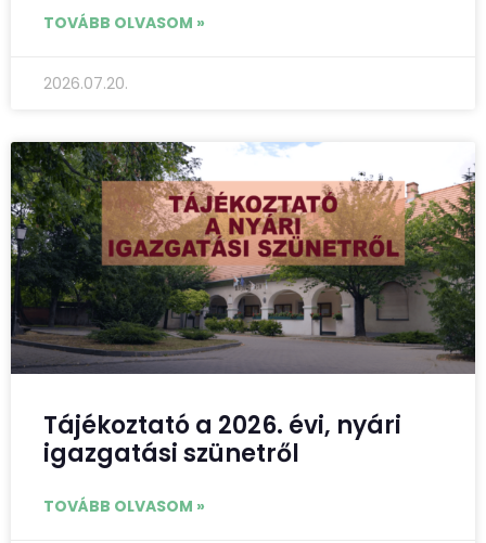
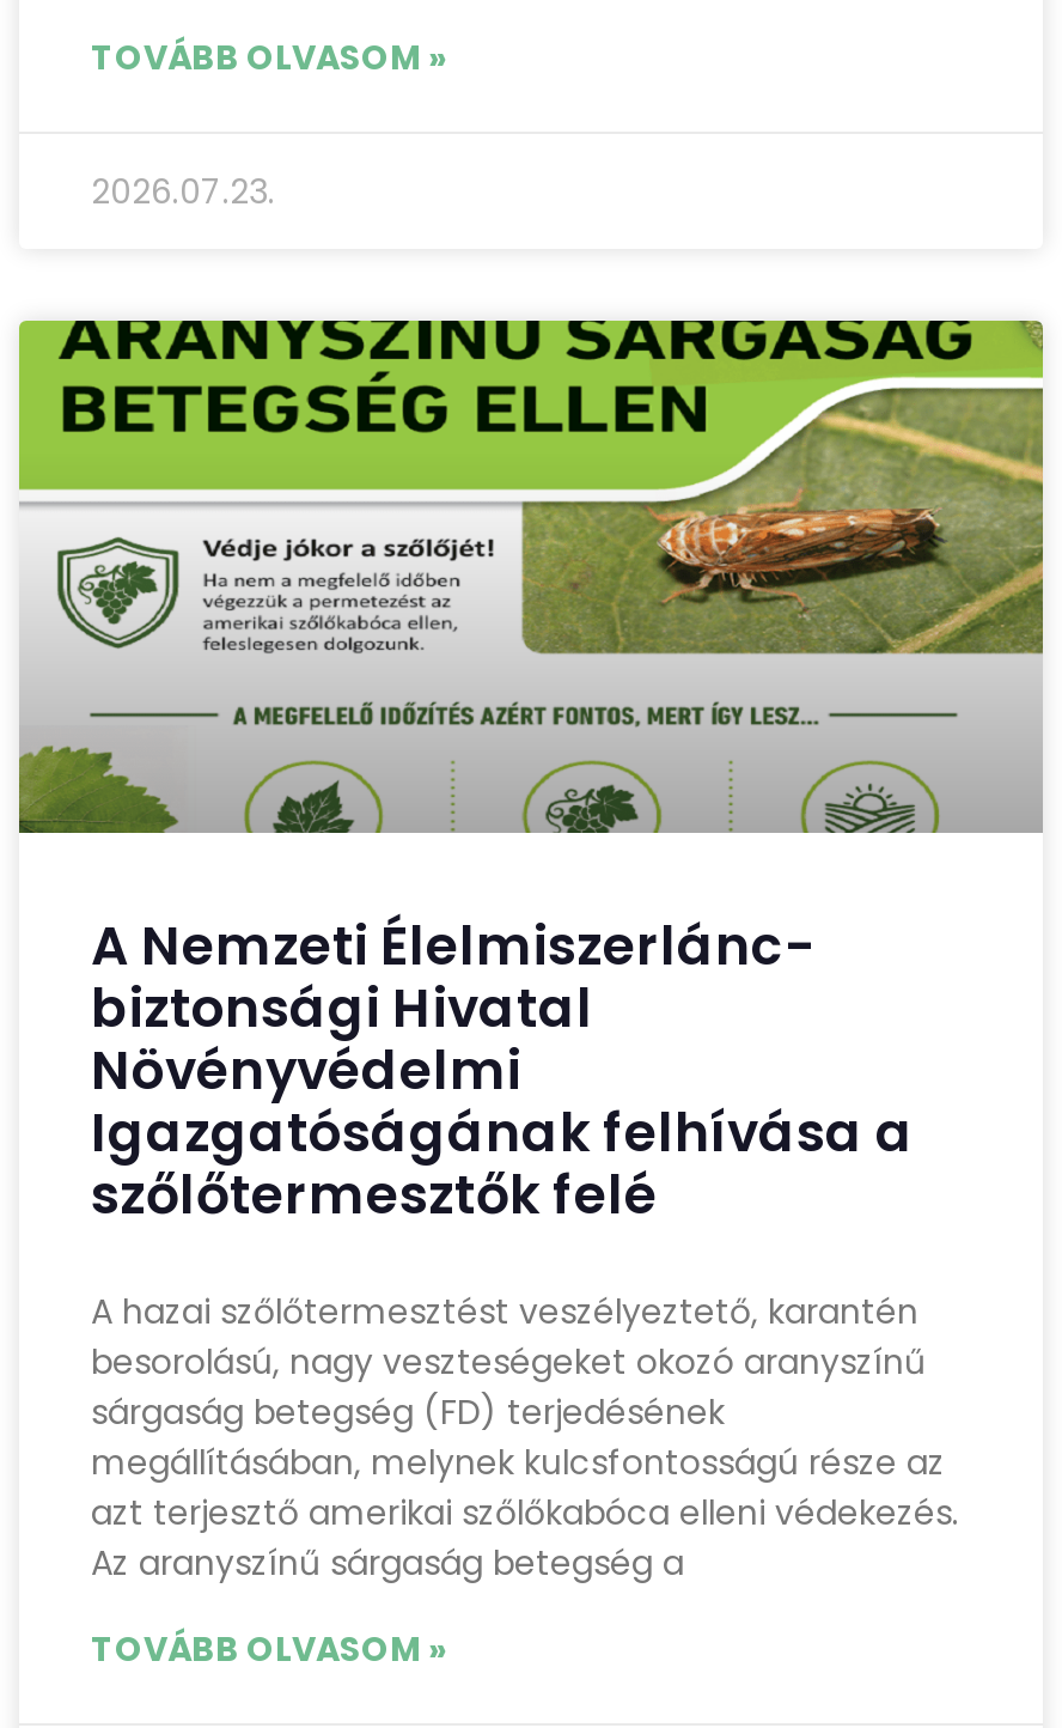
- 2026.07.20.
+ 2026.07.23.

- [image]
- Tájékoztató a 2026. évi, nyári
- igazgatási szünetről
+ [image]
+ A Nemzeti Élelmiszerlánc-
+ biztonsági Hivatal
+ Növényvédelmi
+ Igazgatóságának felhívása a
+ szőlőtermesztők felé
+ A hazai szőlőtermesztést veszélyeztető, karantén
+ besorolású, nagy veszteségeket okozó aranyszínű
+ sárgaság betegség (FD) terjedésének
+ megállításában, melynek kulcsfontosságú része az
+ azt terjesztő amerikai szőlőkabóca elleni védekezés.
+ Az aranyszínű sárgaság betegség a
